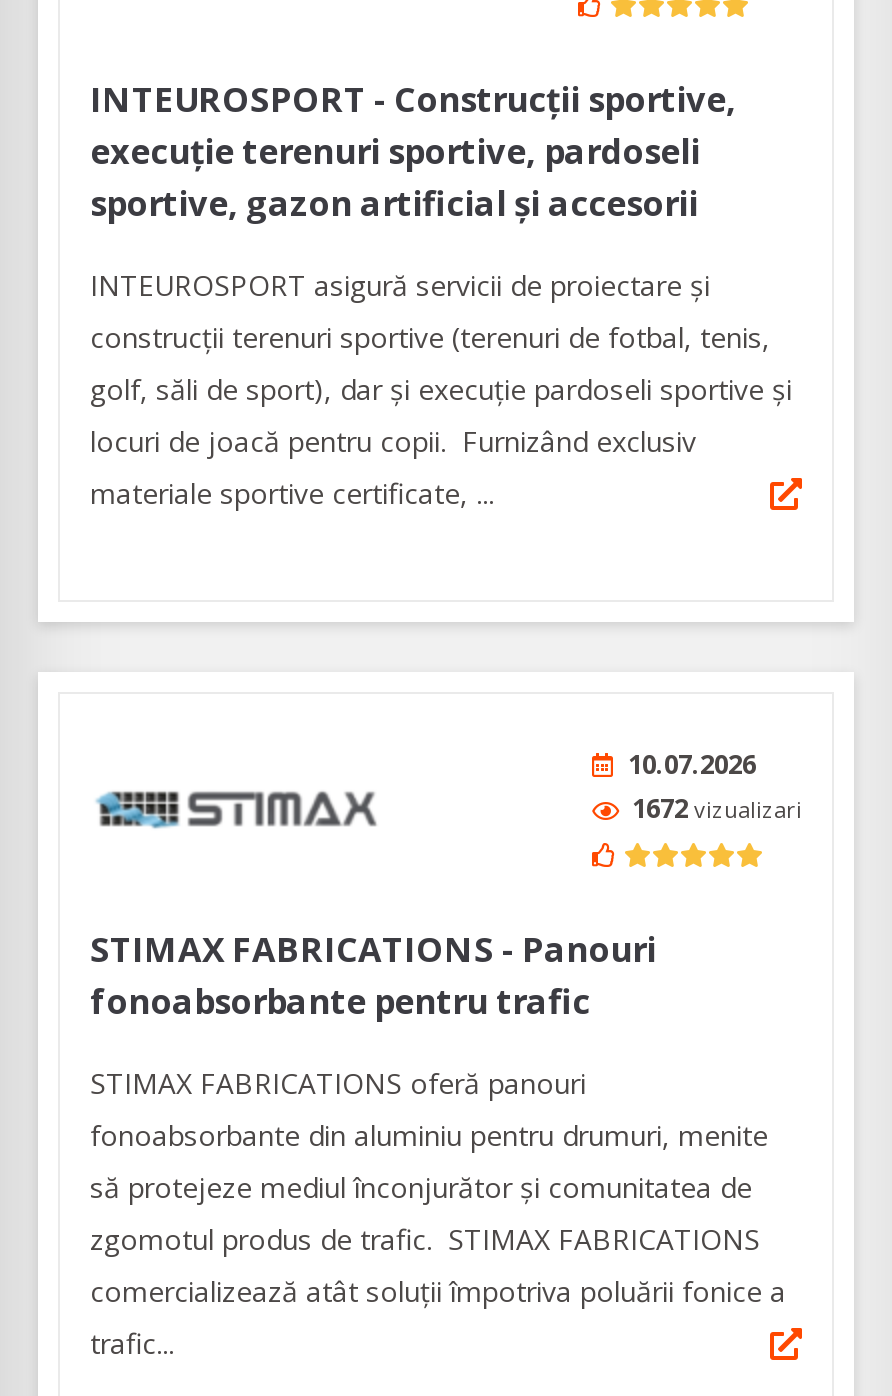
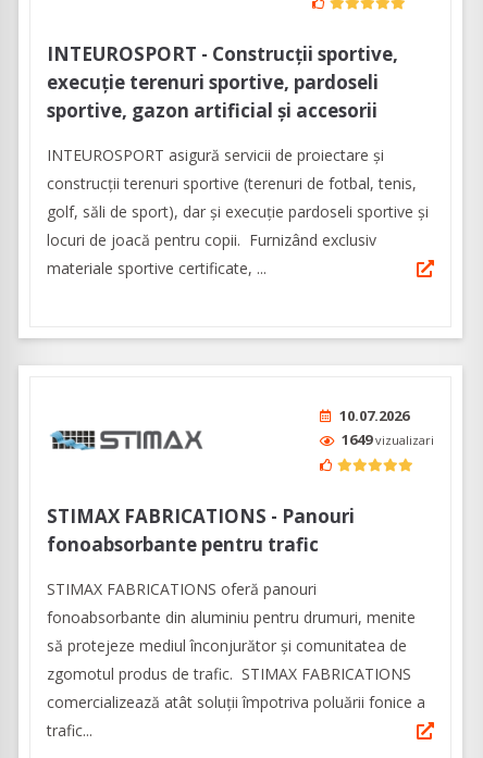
- 1672vizualizari
+ 1649vizualizari
